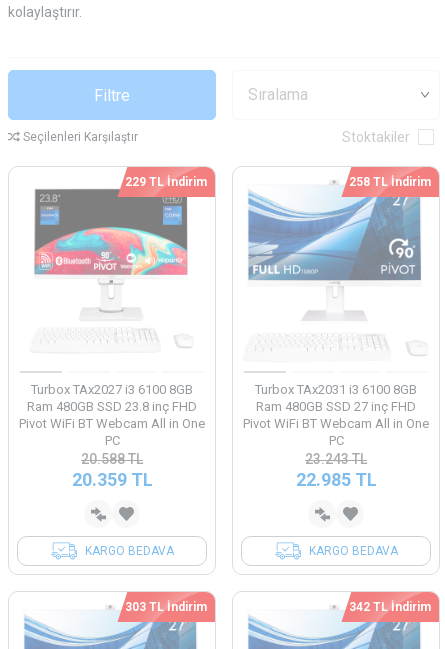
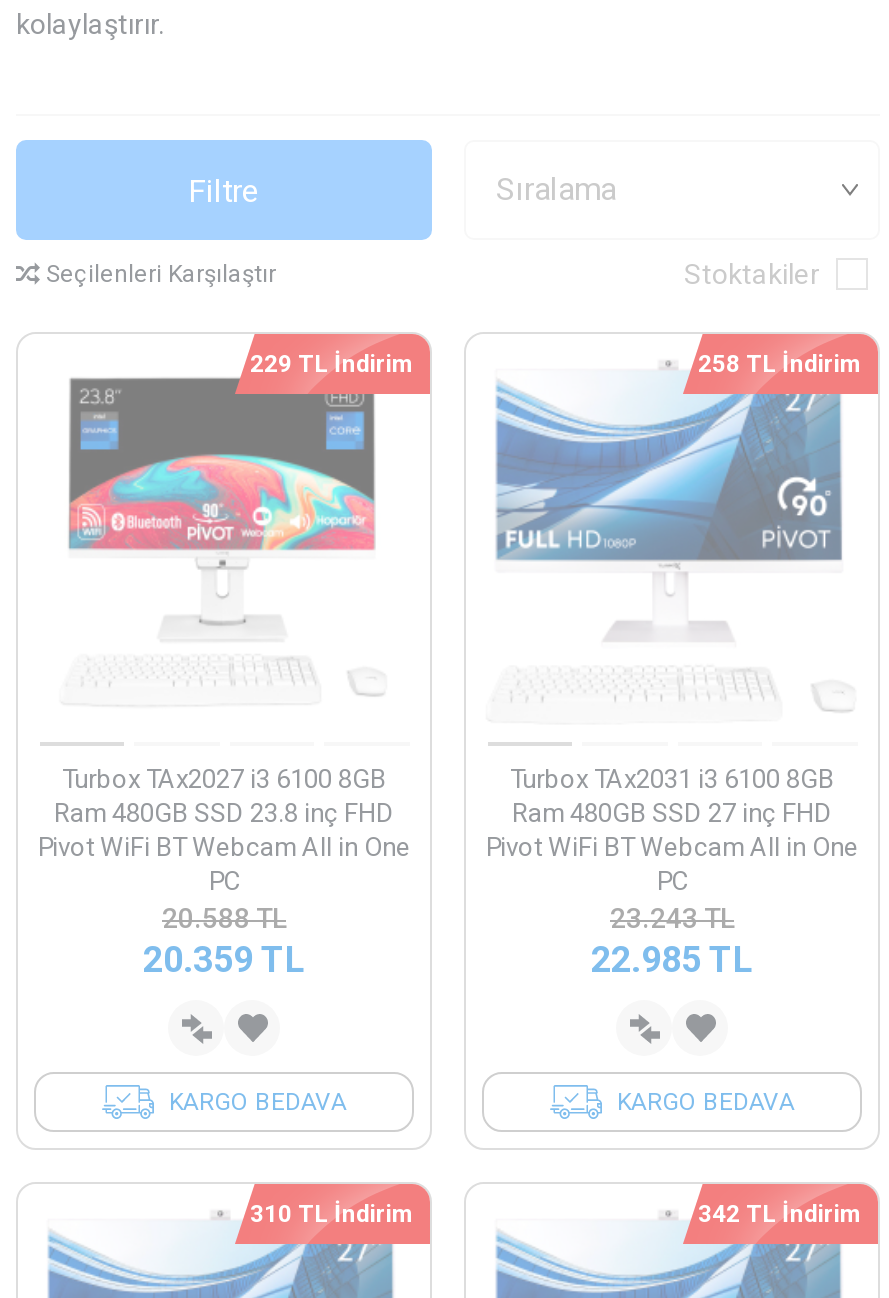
- 303 TL İndirim
+ 310 TL İndirim
